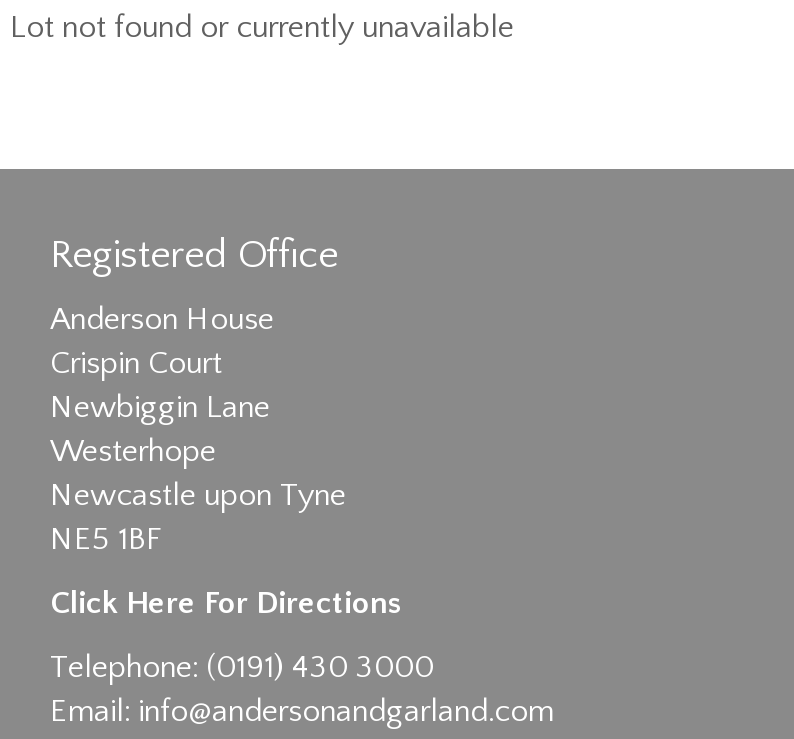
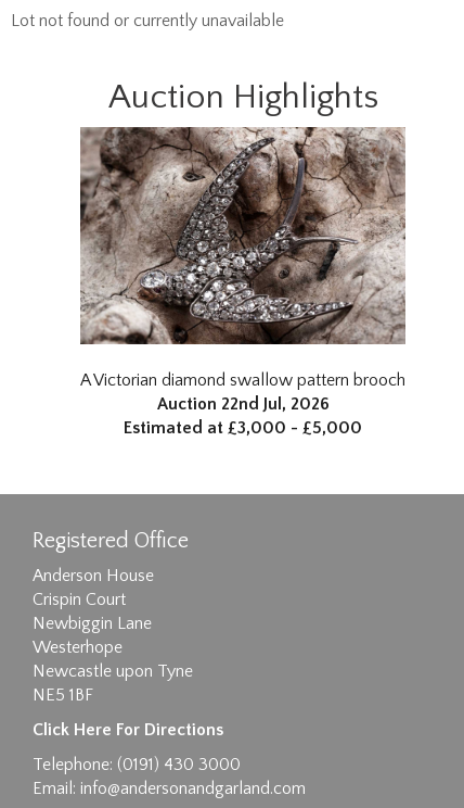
+ [image]
+ A Victorian diamond swallow pattern brooch
+ Auction 22nd Jul, 2026
+ Estimated at £3,000 - £5,000

+ Auction Highlights
